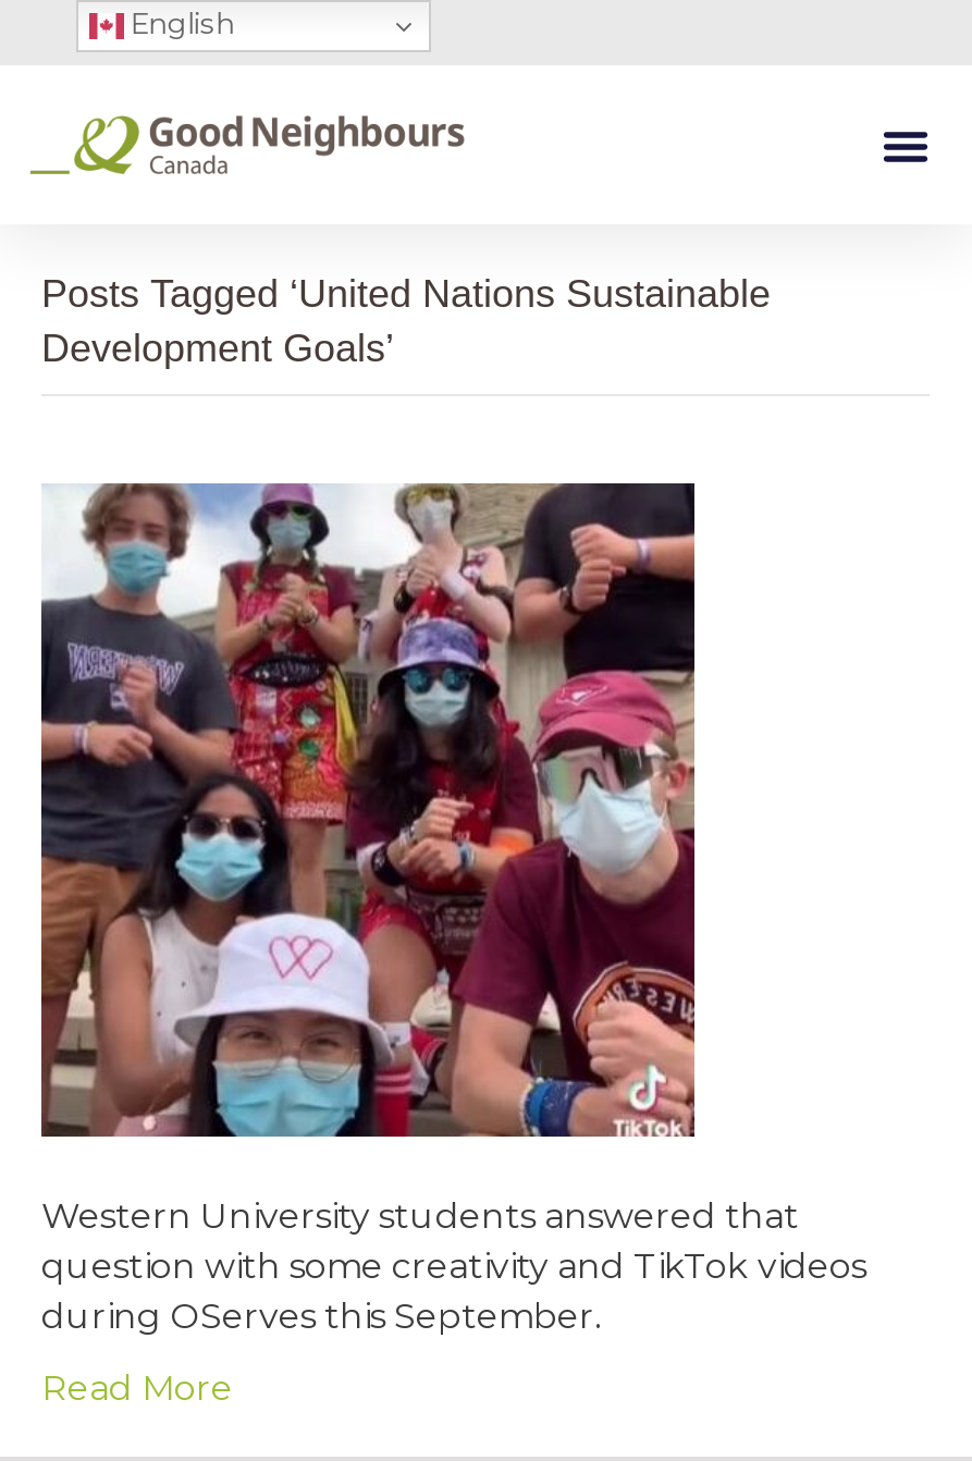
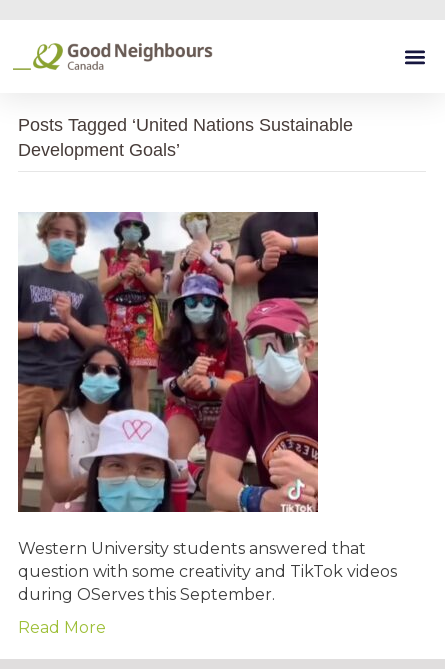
- English
